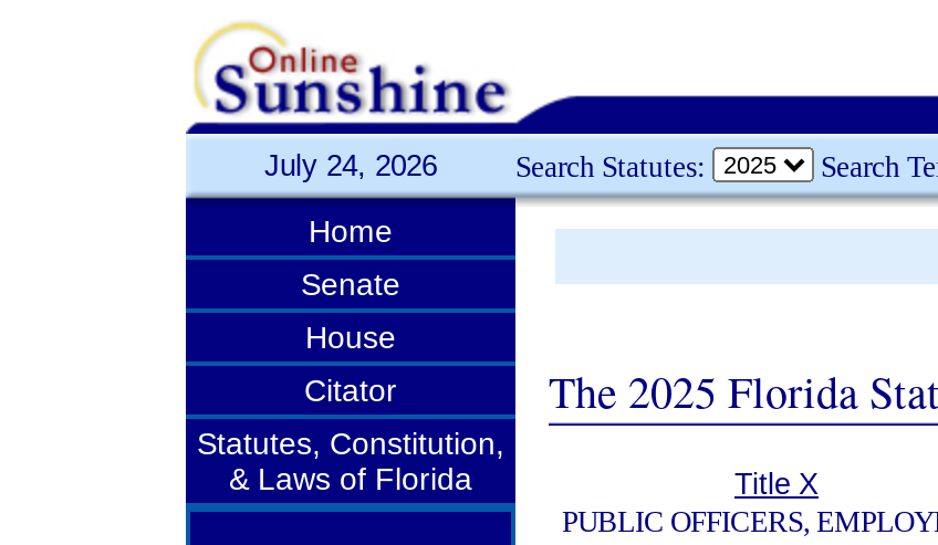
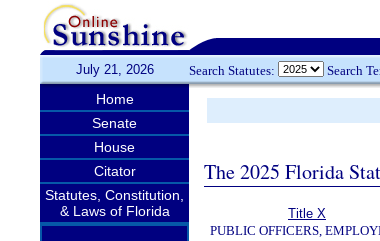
- July 24, 2026
+ July 21, 2026
